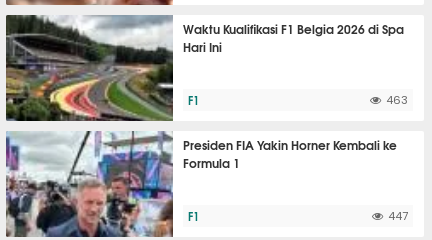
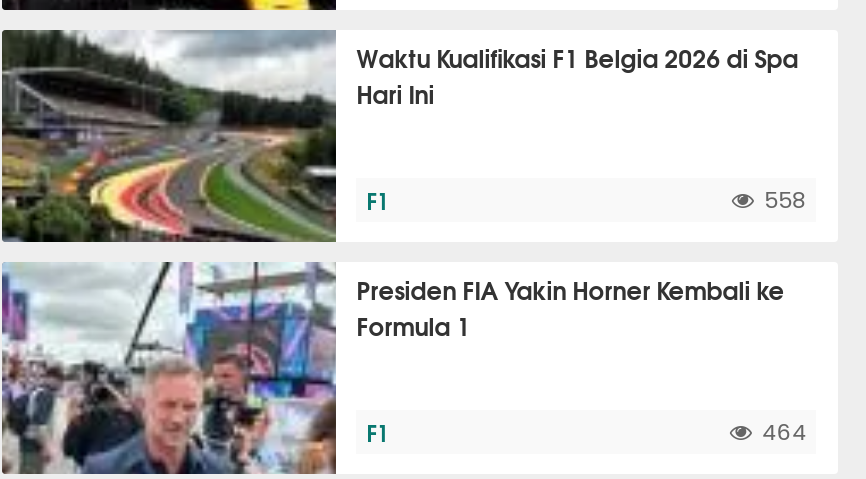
- 463
+ 558

- 447
+ 464
